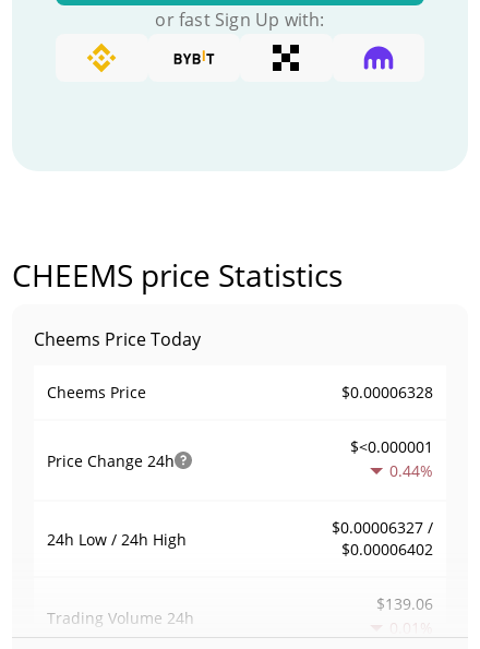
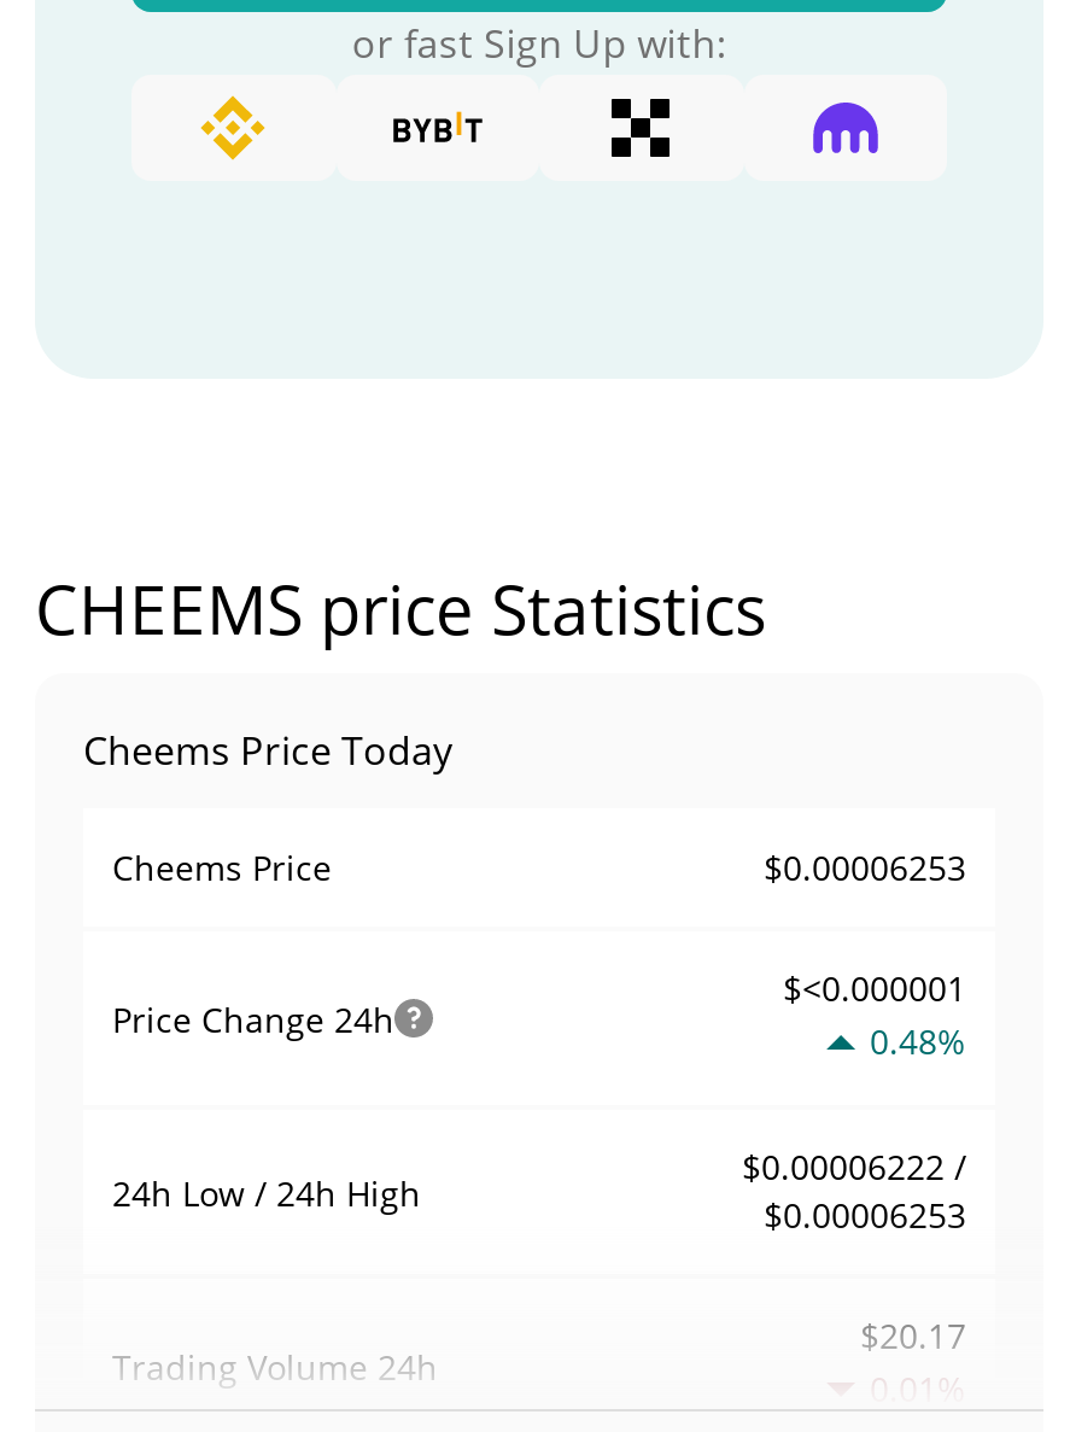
- $0.00006328
+ $0.00006253

- 0.44%
+ 0.48%

- $0.00006327 /
+ $0.00006222 /

- $0.00006402
+ $0.00006253

- $139.06
+ $20.17
